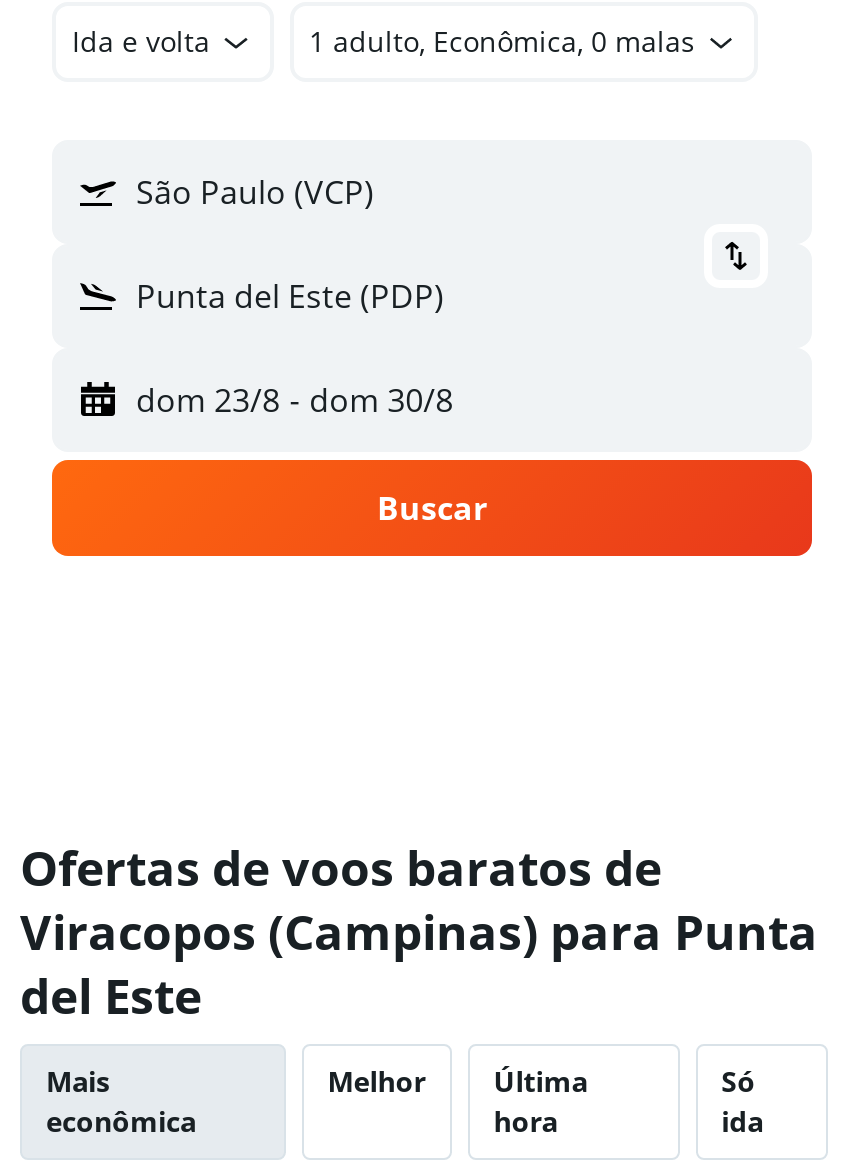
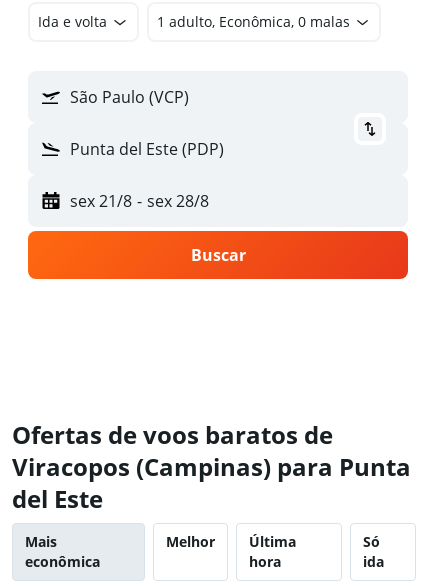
- dom 23/8 - dom 30/8
+ sex 21/8 - sex 28/8
